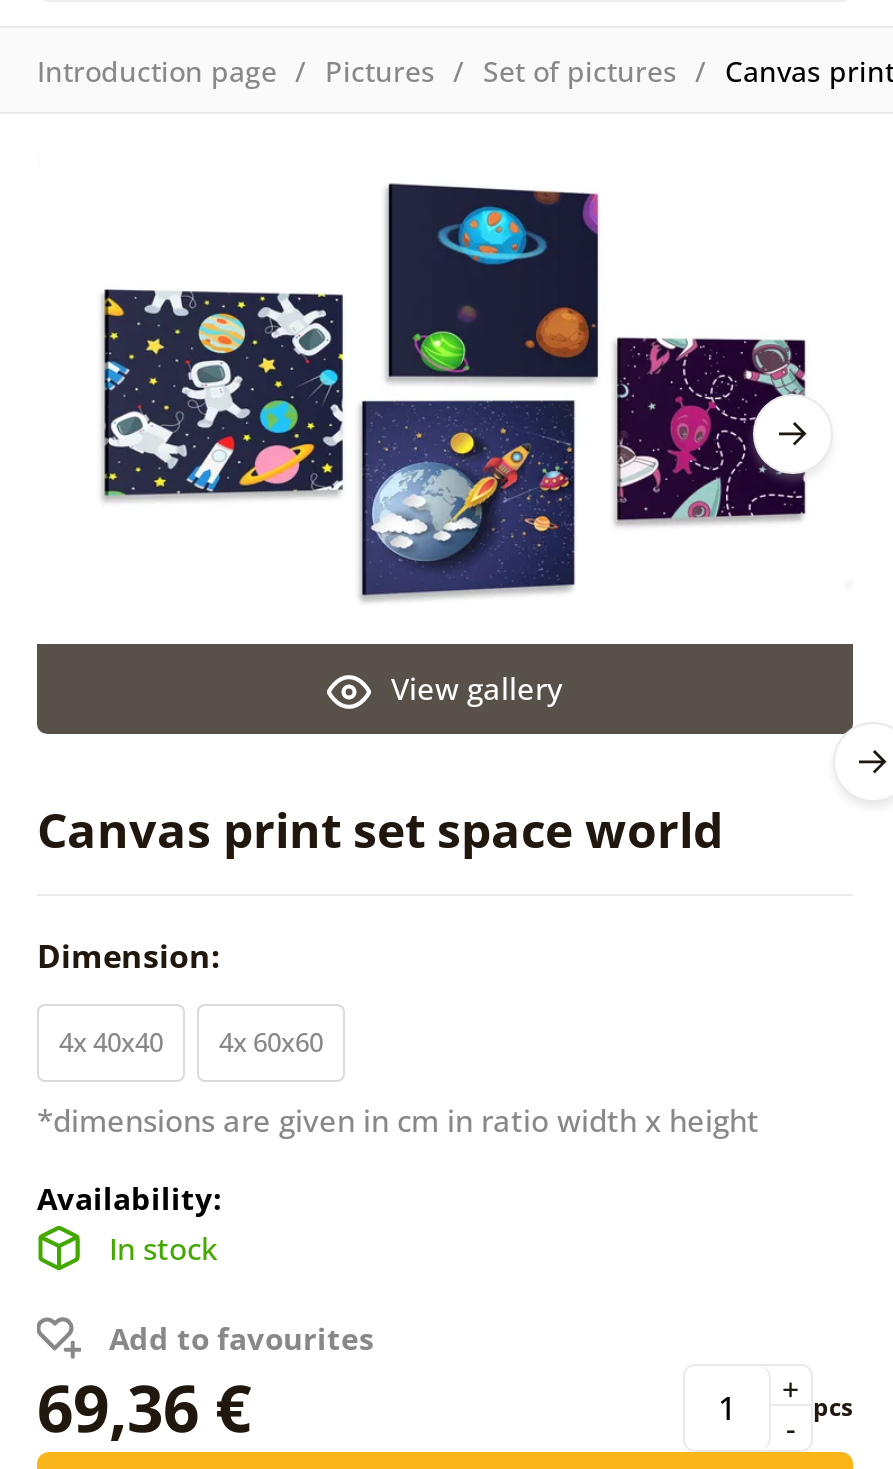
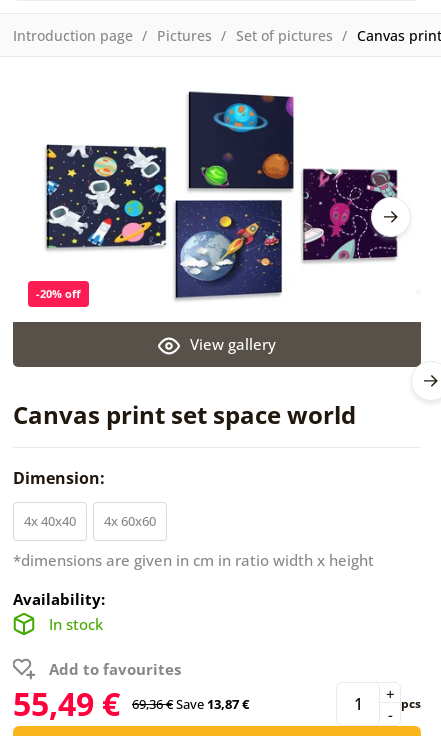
+ -20% off

- 69,36 €
+ 55,49 €
+ 69,36 € Save 13,87 €
